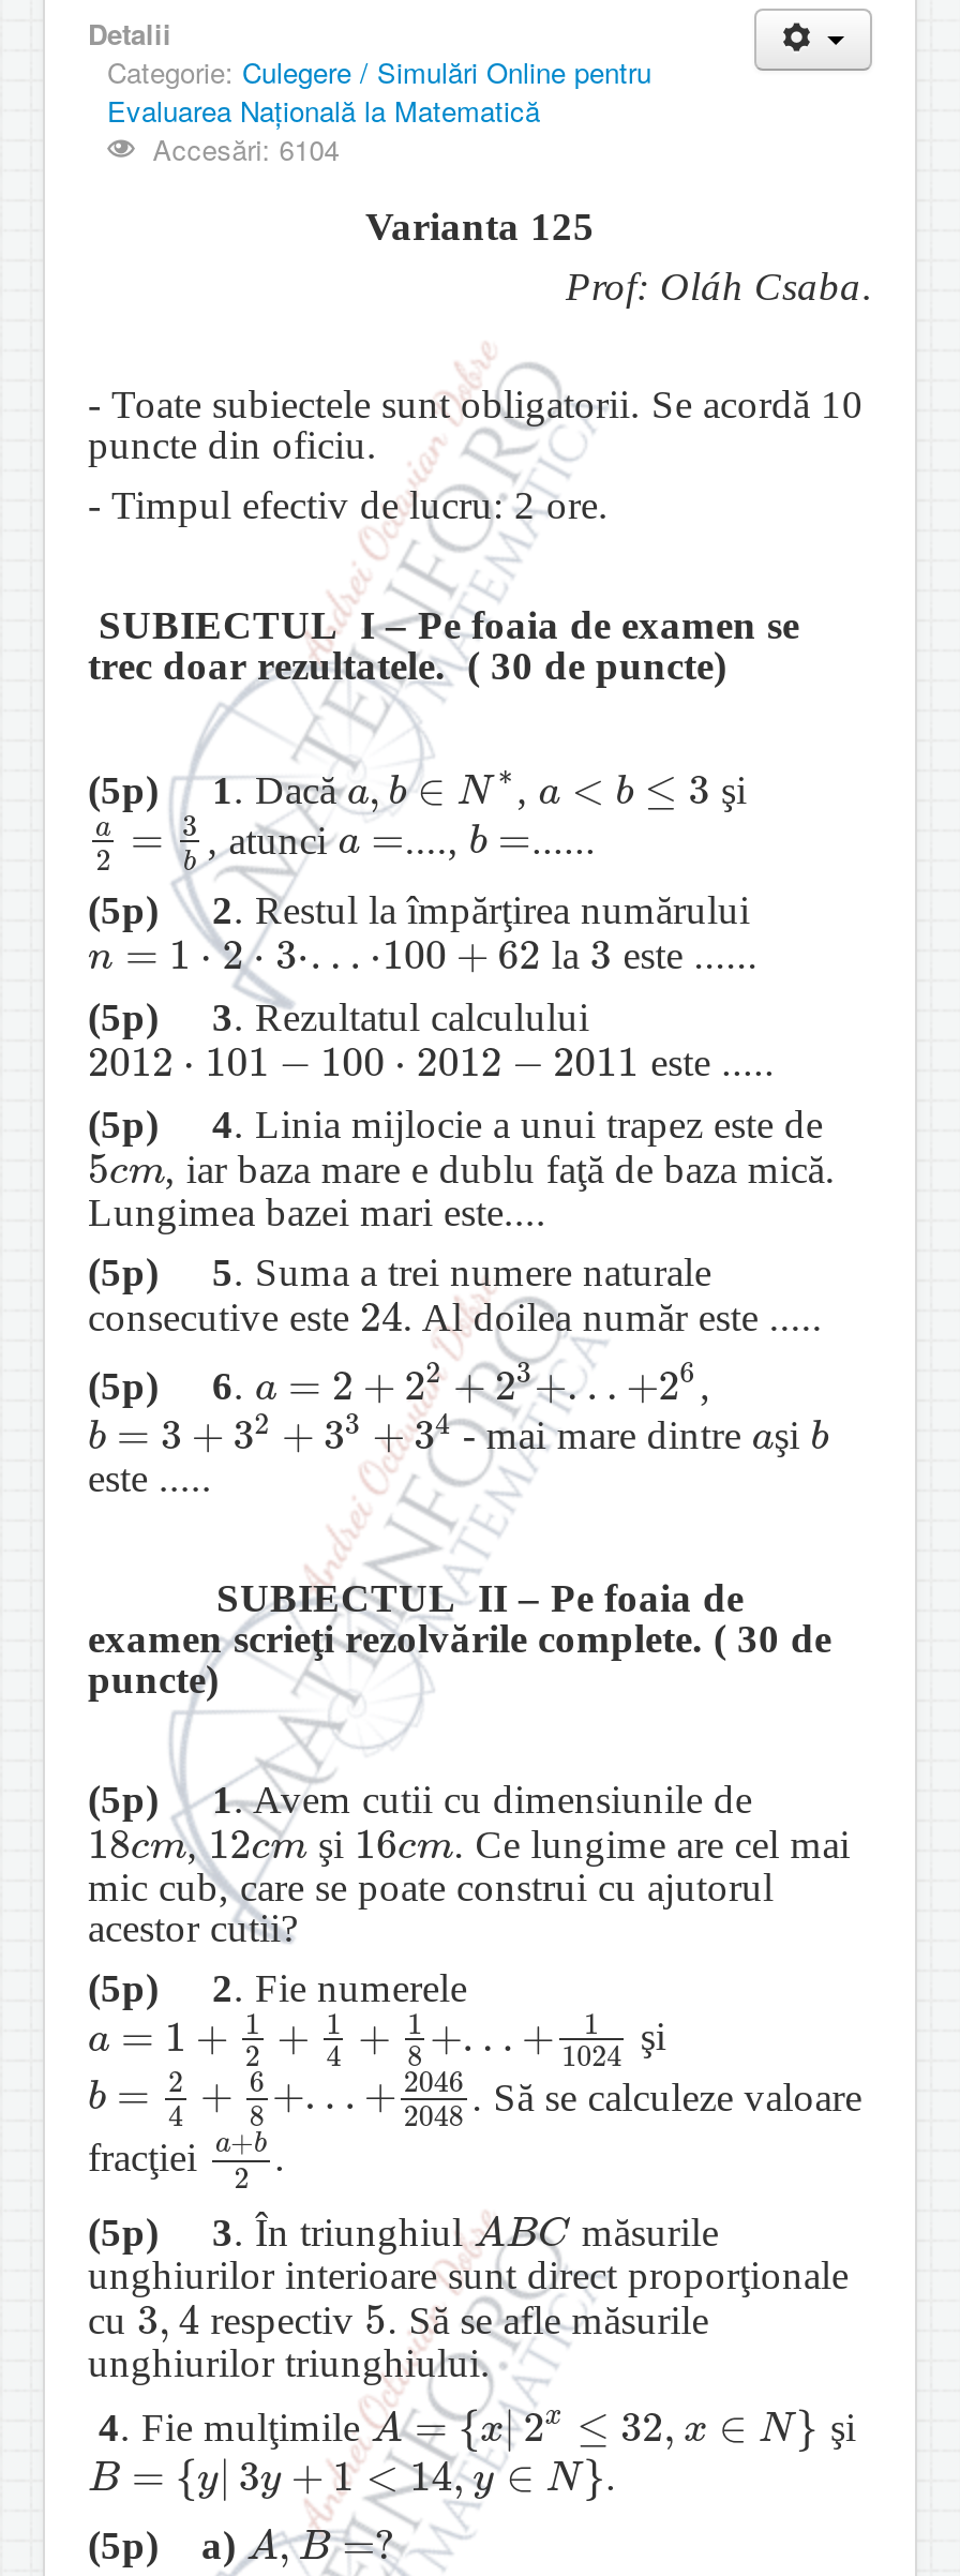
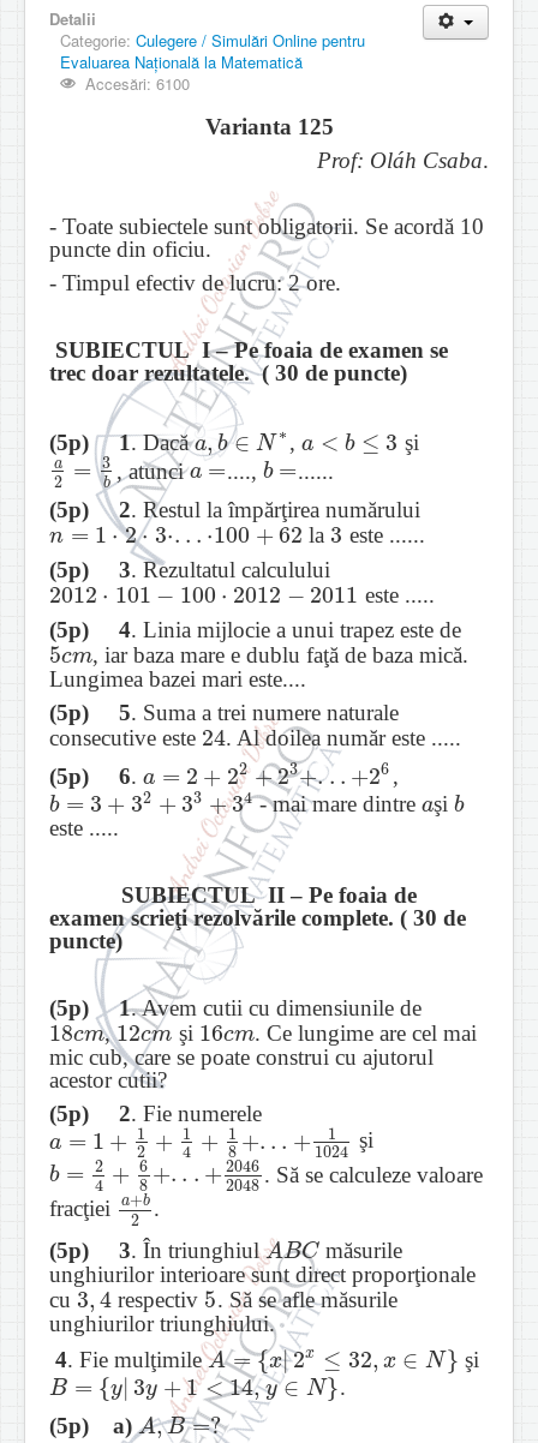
- Accesări: 6104
+ Accesări: 6100
